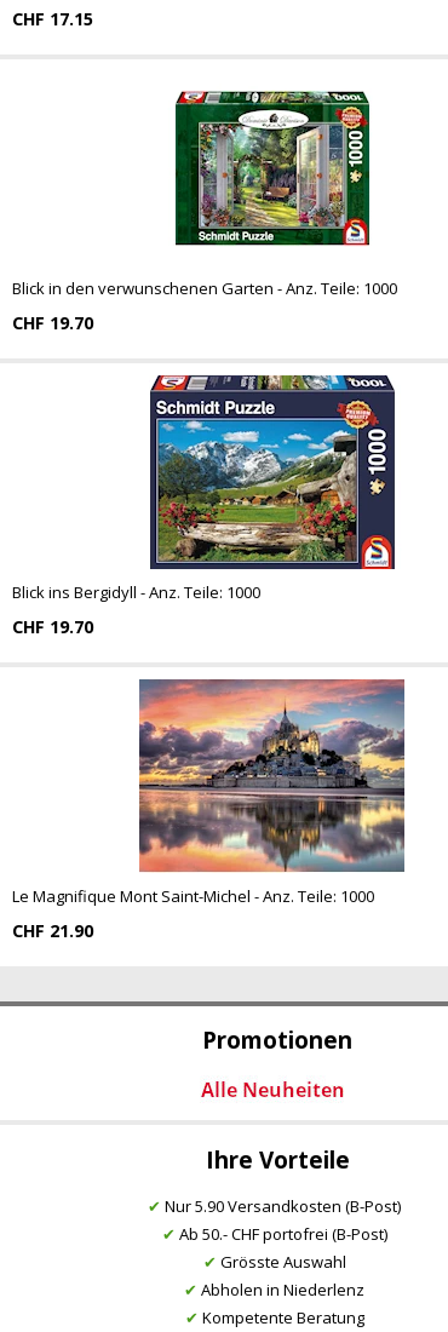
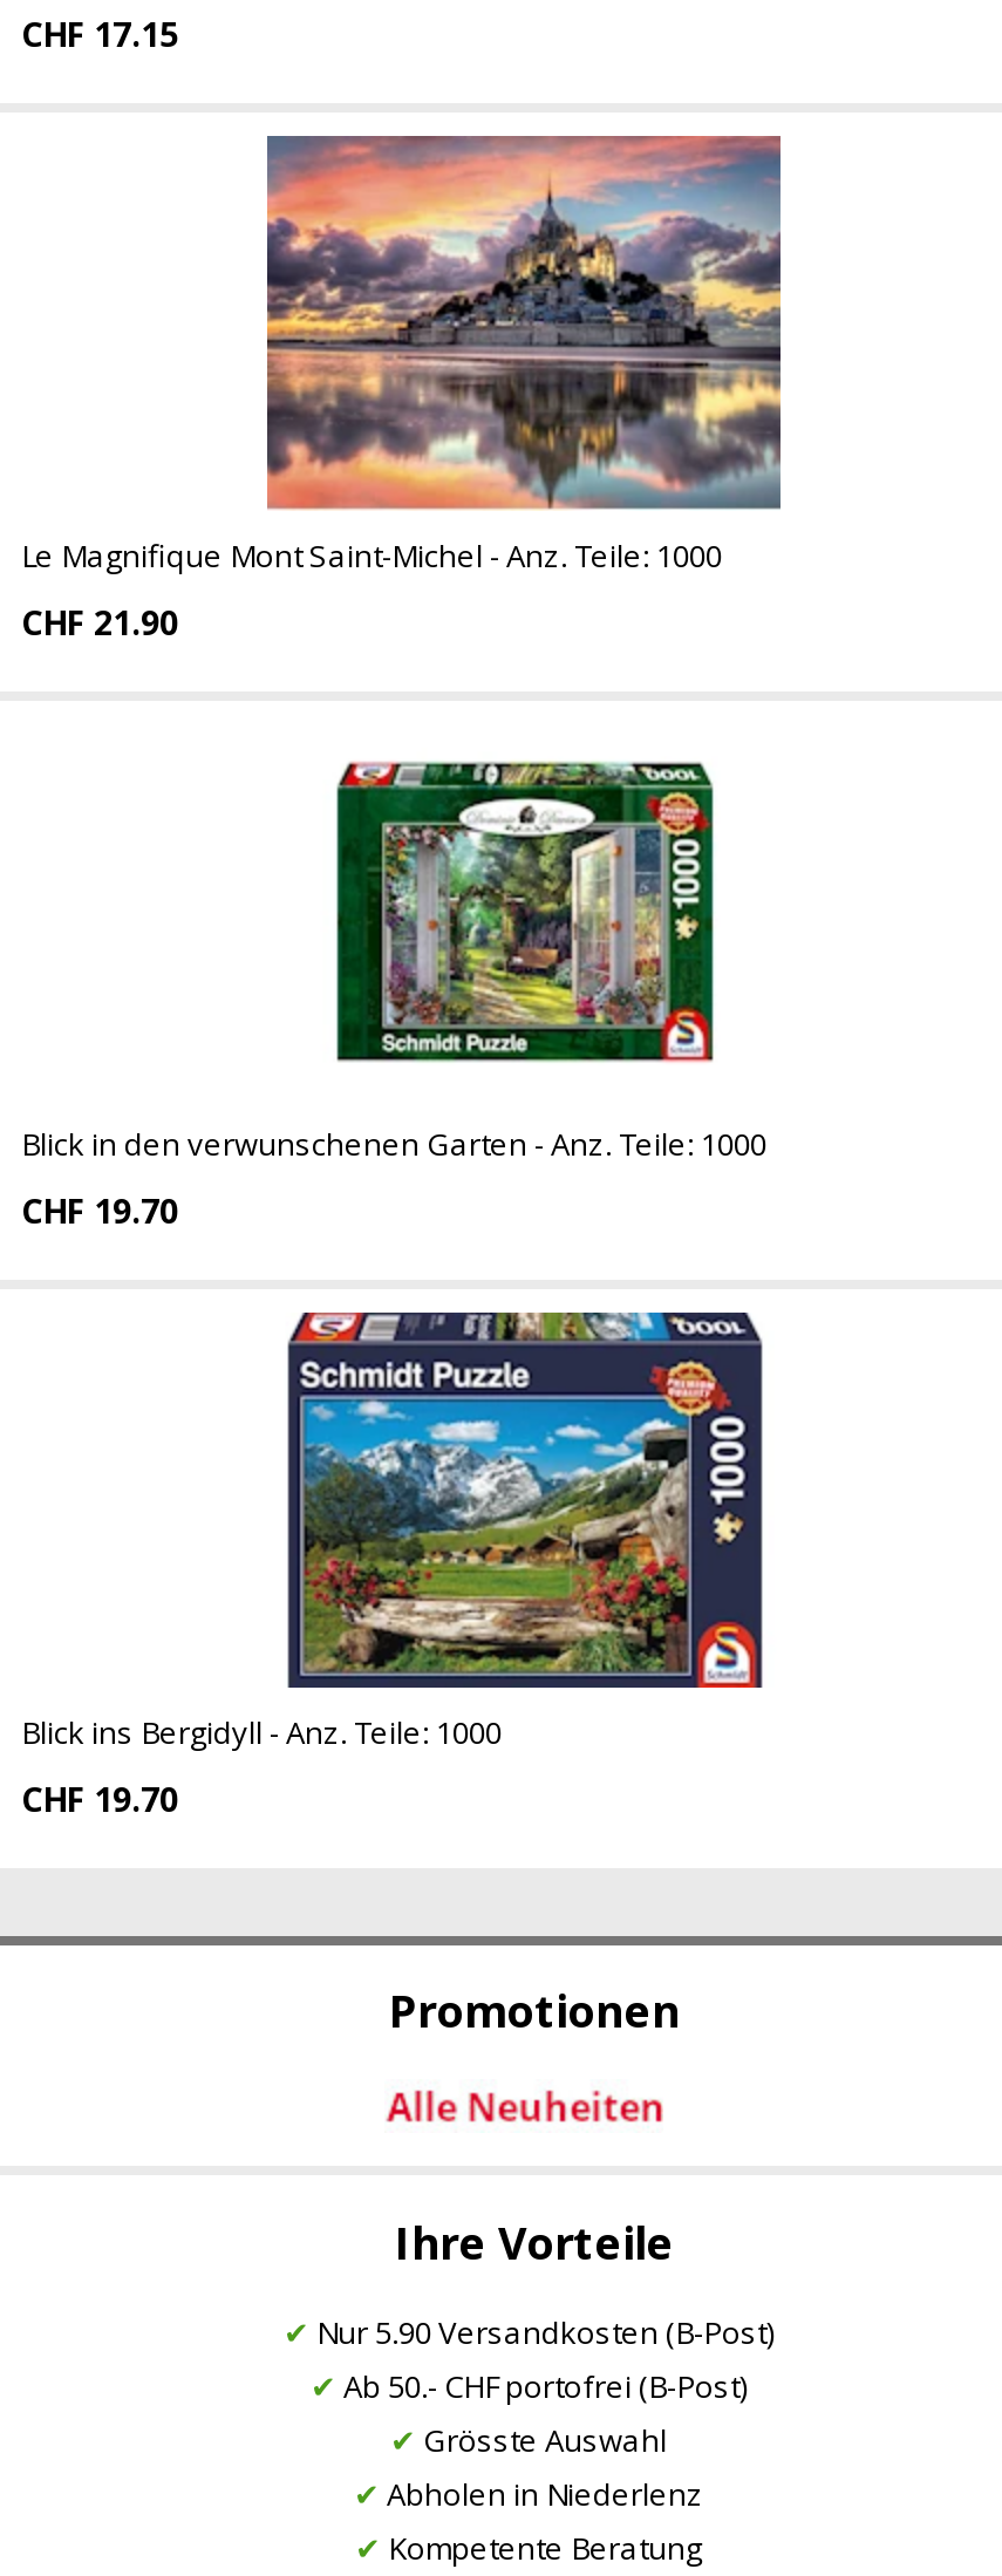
moved down: [image] | Blick in den verwunschenen Garten - Anz. Teile: 1000 | CHF 19.70 | Blick ins Bergidyll - Anz. Teile: 1000 | CHF 19.70

moved up: [image] | Le Magnifique Mont Saint-Michel - Anz. Teile: 1000 | CHF 21.90
